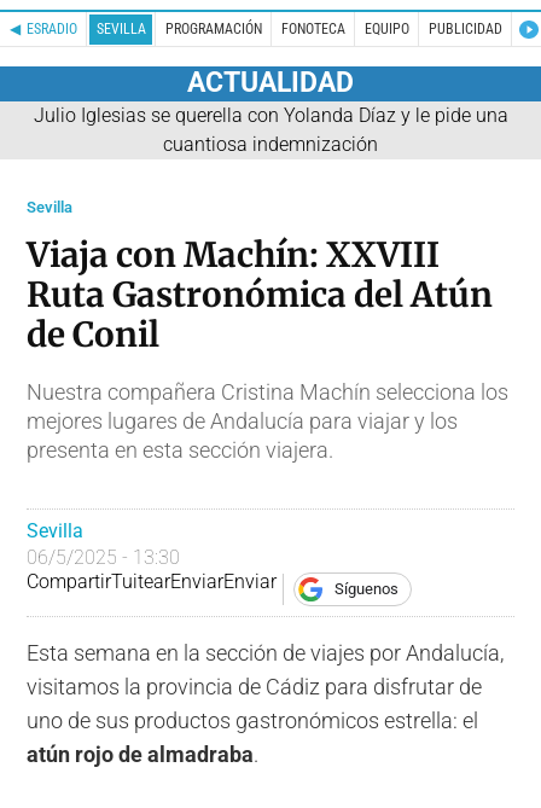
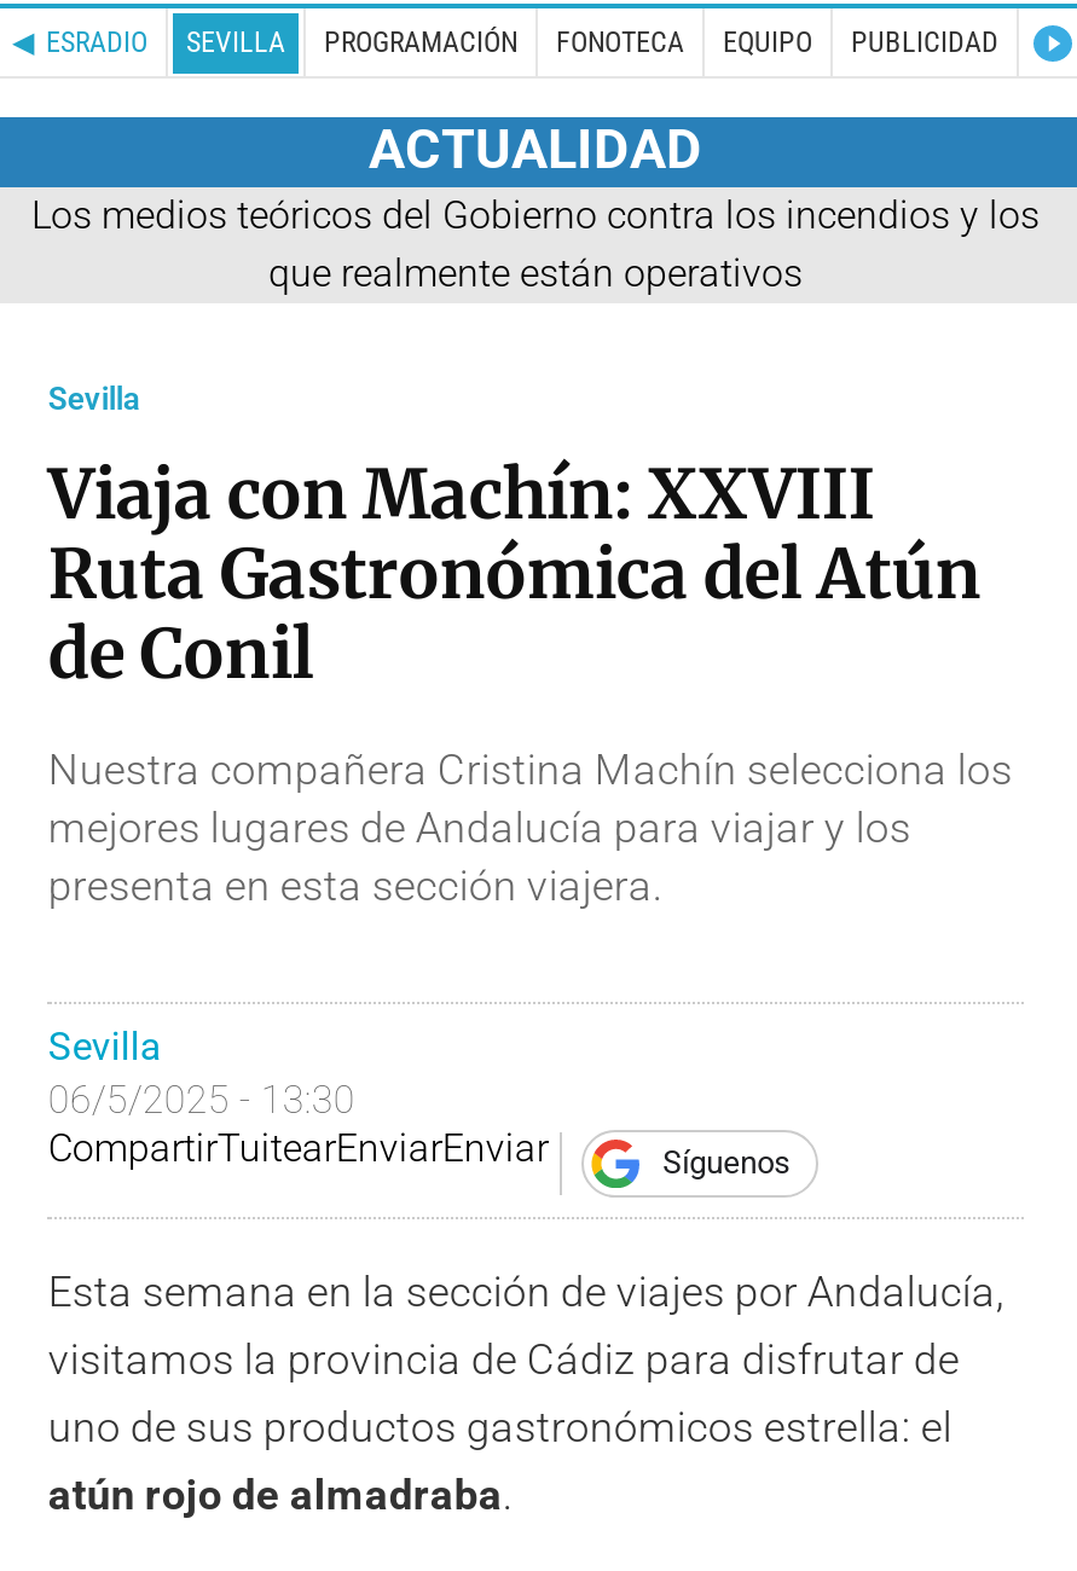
- Julio Iglesias se querella con Yolanda Díaz y le pide una
- cuantiosa indemnización
+ Los medios teóricos del Gobierno contra los incendios y los
+ que realmente están operativos
